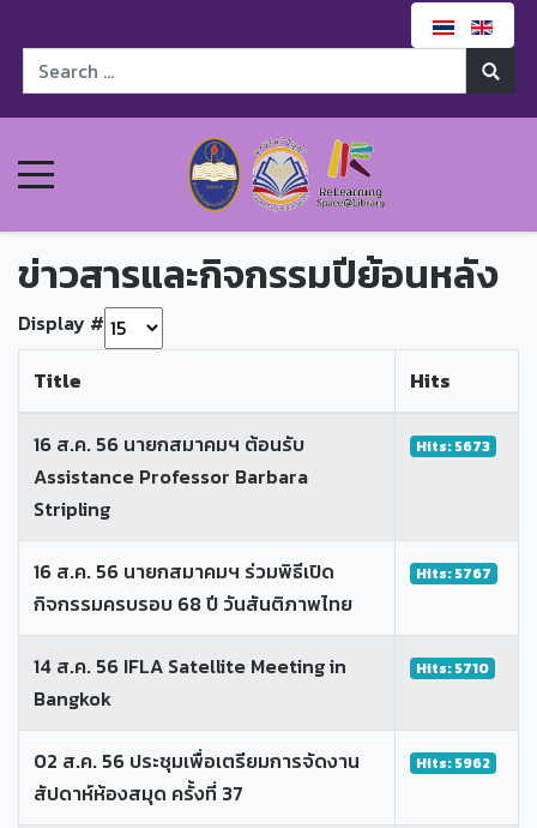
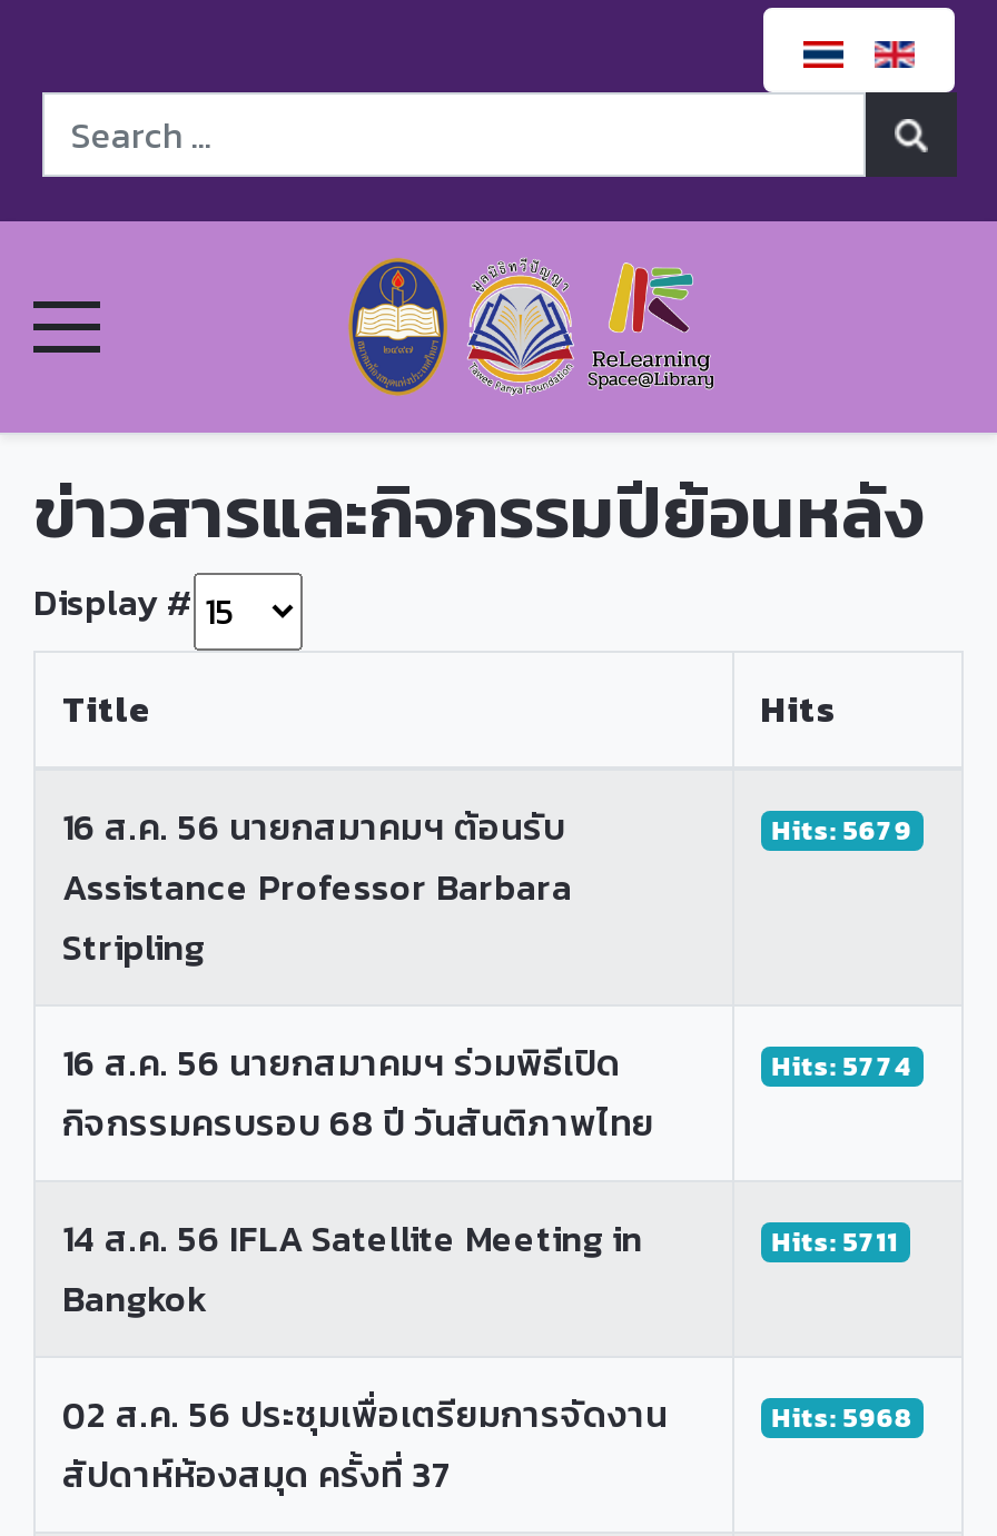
- Hits: 5673
+ Hits: 5679

- Hits: 5767
+ Hits: 5774

- Hits: 5710
+ Hits: 5711

- Hits: 5962
+ Hits: 5968
